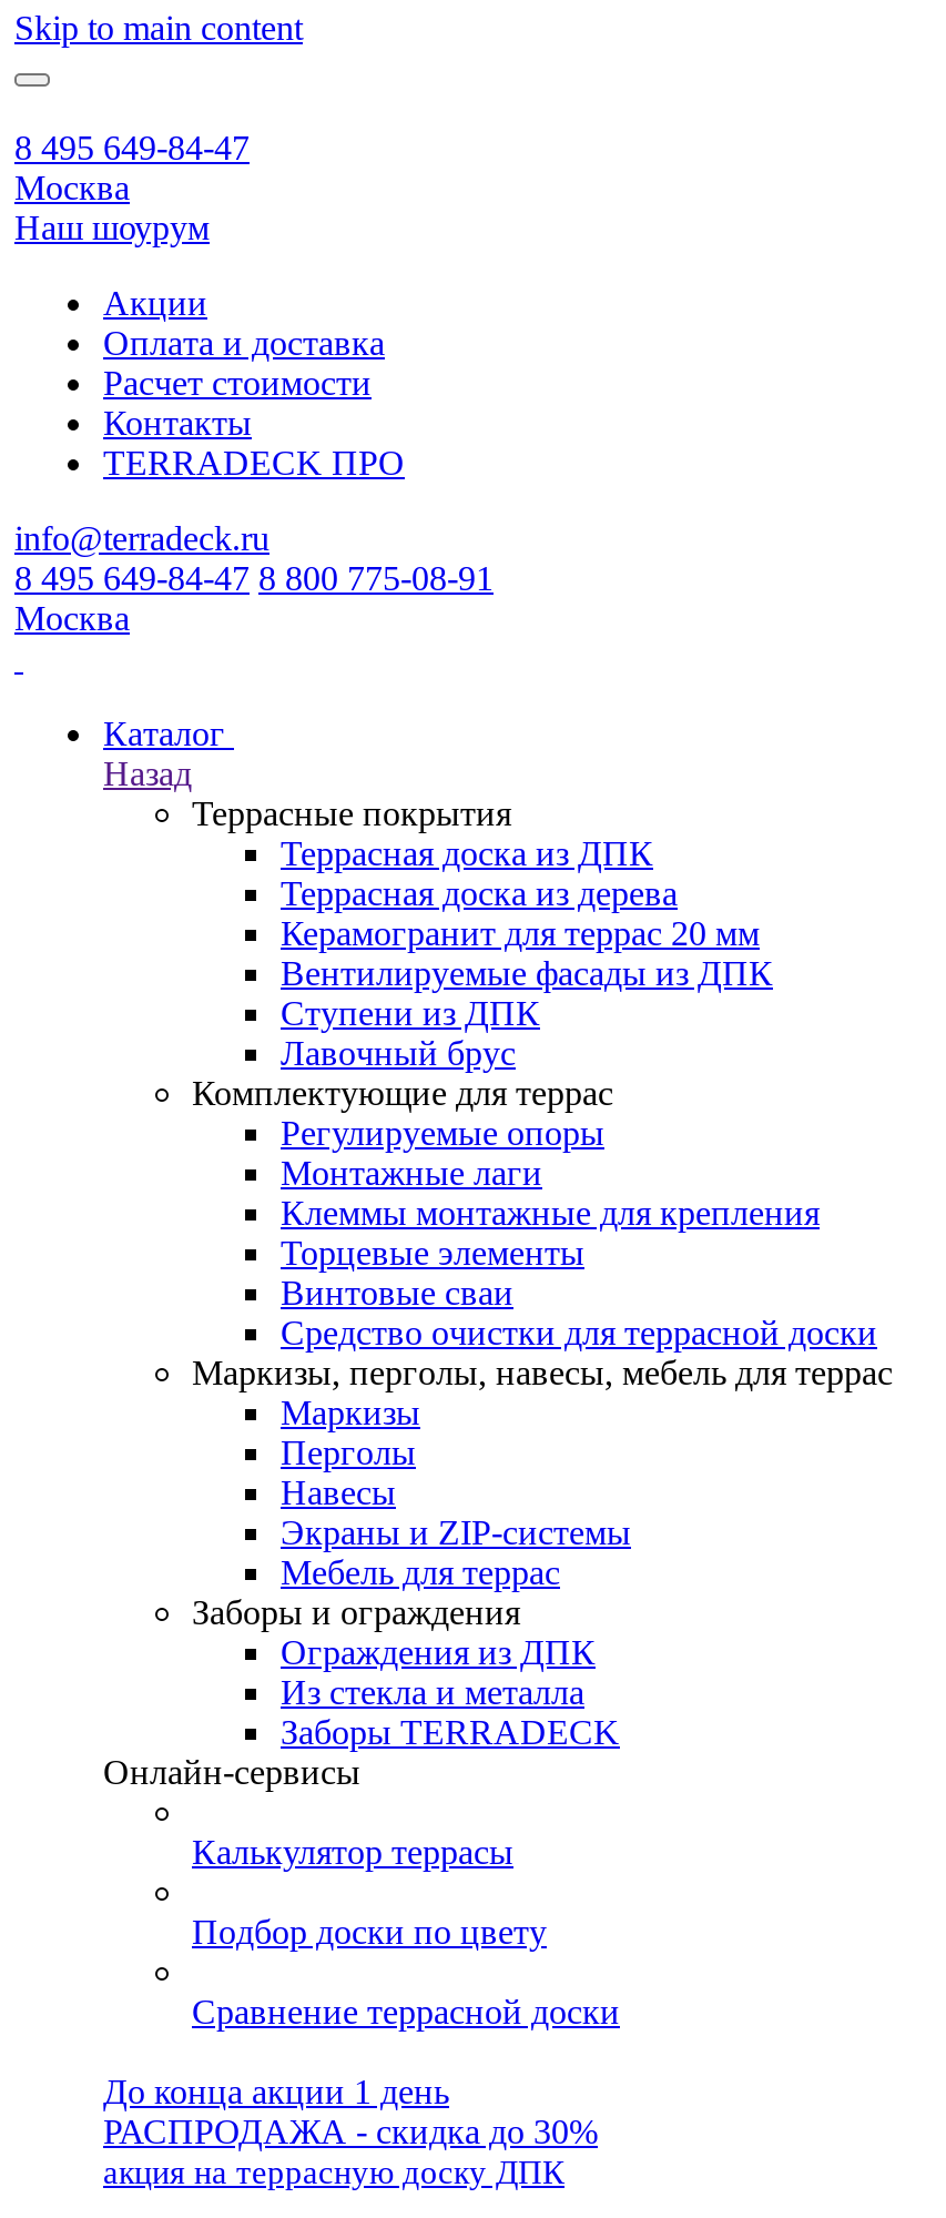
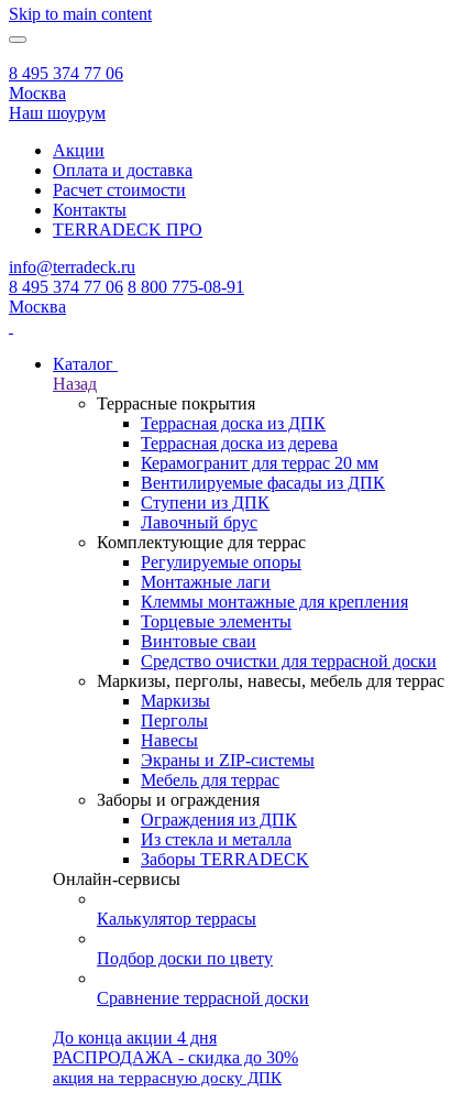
- 8 495 649-84-47
+ 8 495 374 77 06

- 8 495 649-84-47 8 800 775-08-91
+ 8 495 374 77 06 8 800 775-08-91

- До конца акции 1 день
+ До конца акции 4 дня
